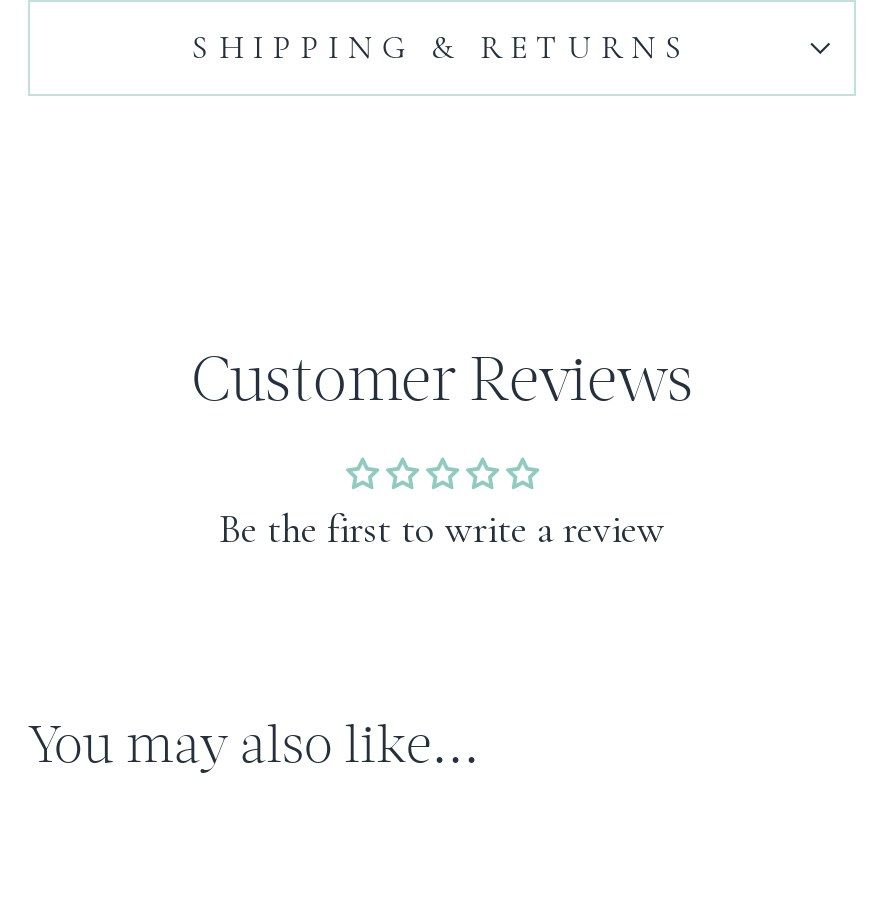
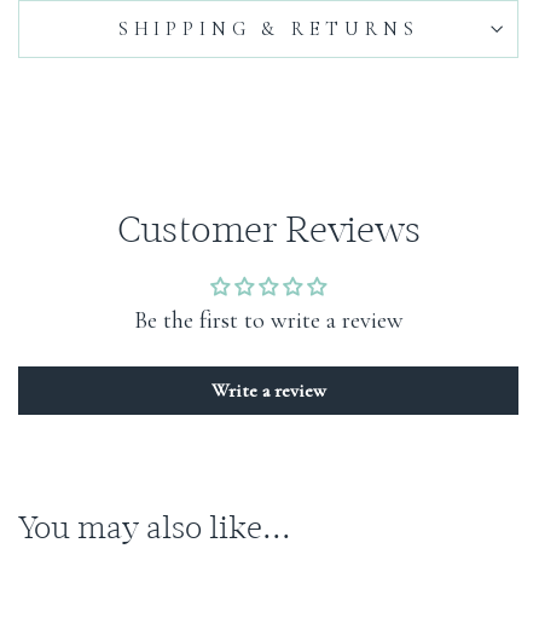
+ Write a review
